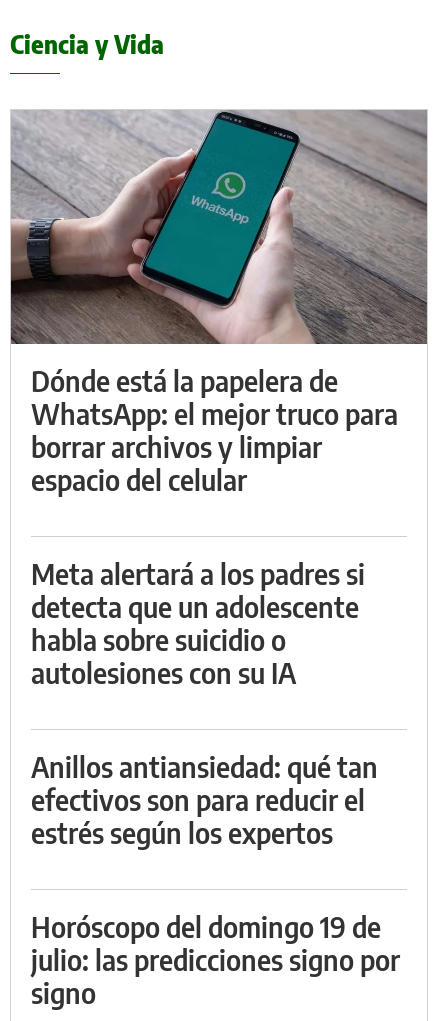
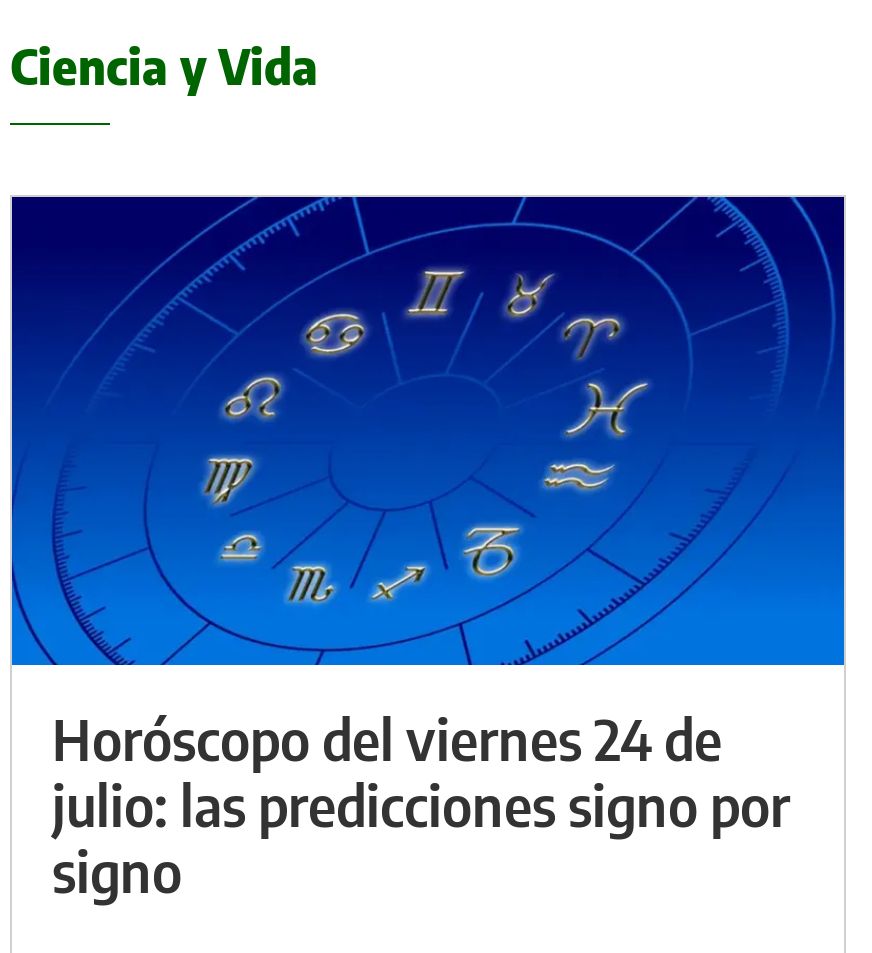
- [image]
- Dónde está la papelera de
- WhatsApp: el mejor truco para
- borrar archivos y limpiar
- espacio del celular
- Meta alertará a los padres si
- detecta que un adolescente
- habla sobre suicidio o
- autolesiones con su IA
- Anillos antiansiedad: qué tan
- efectivos son para reducir el
- estrés según los expertos
- Horóscopo del domingo 19 de
+ [image]
+ Horóscopo del viernes 24 de
